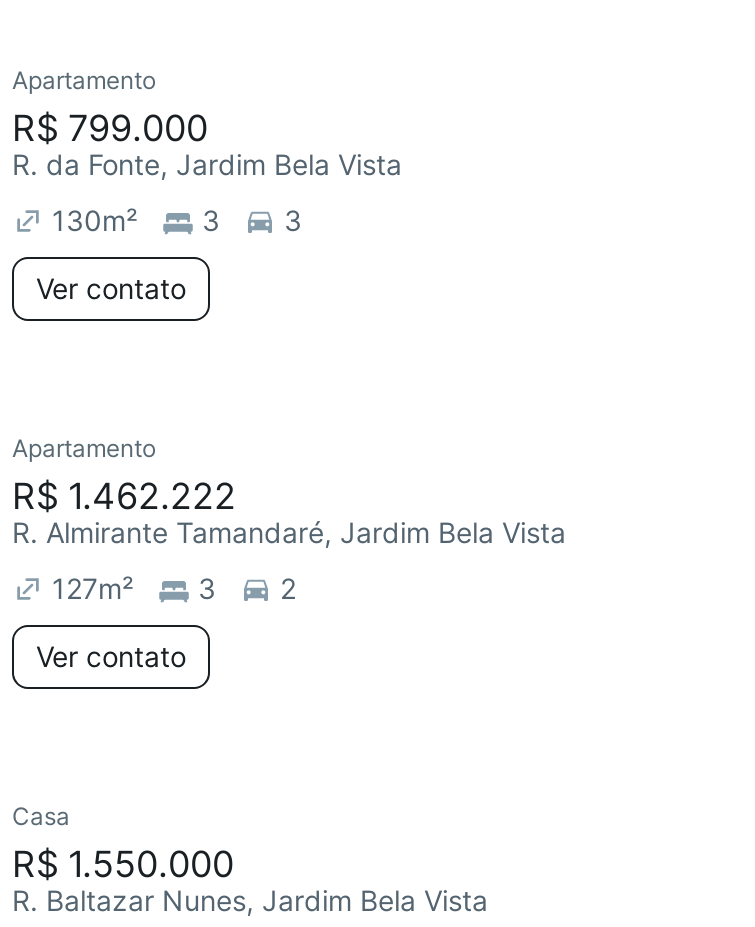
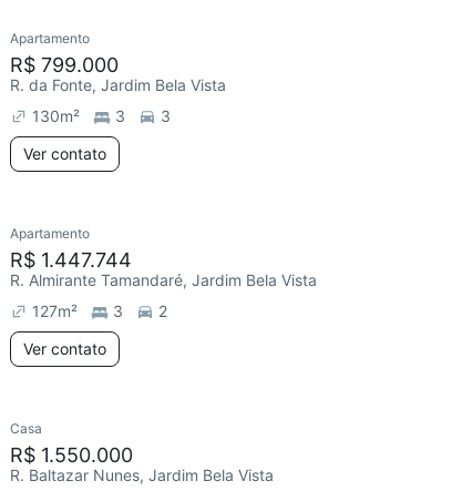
- R$ 1.462.222
+ R$ 1.447.744
